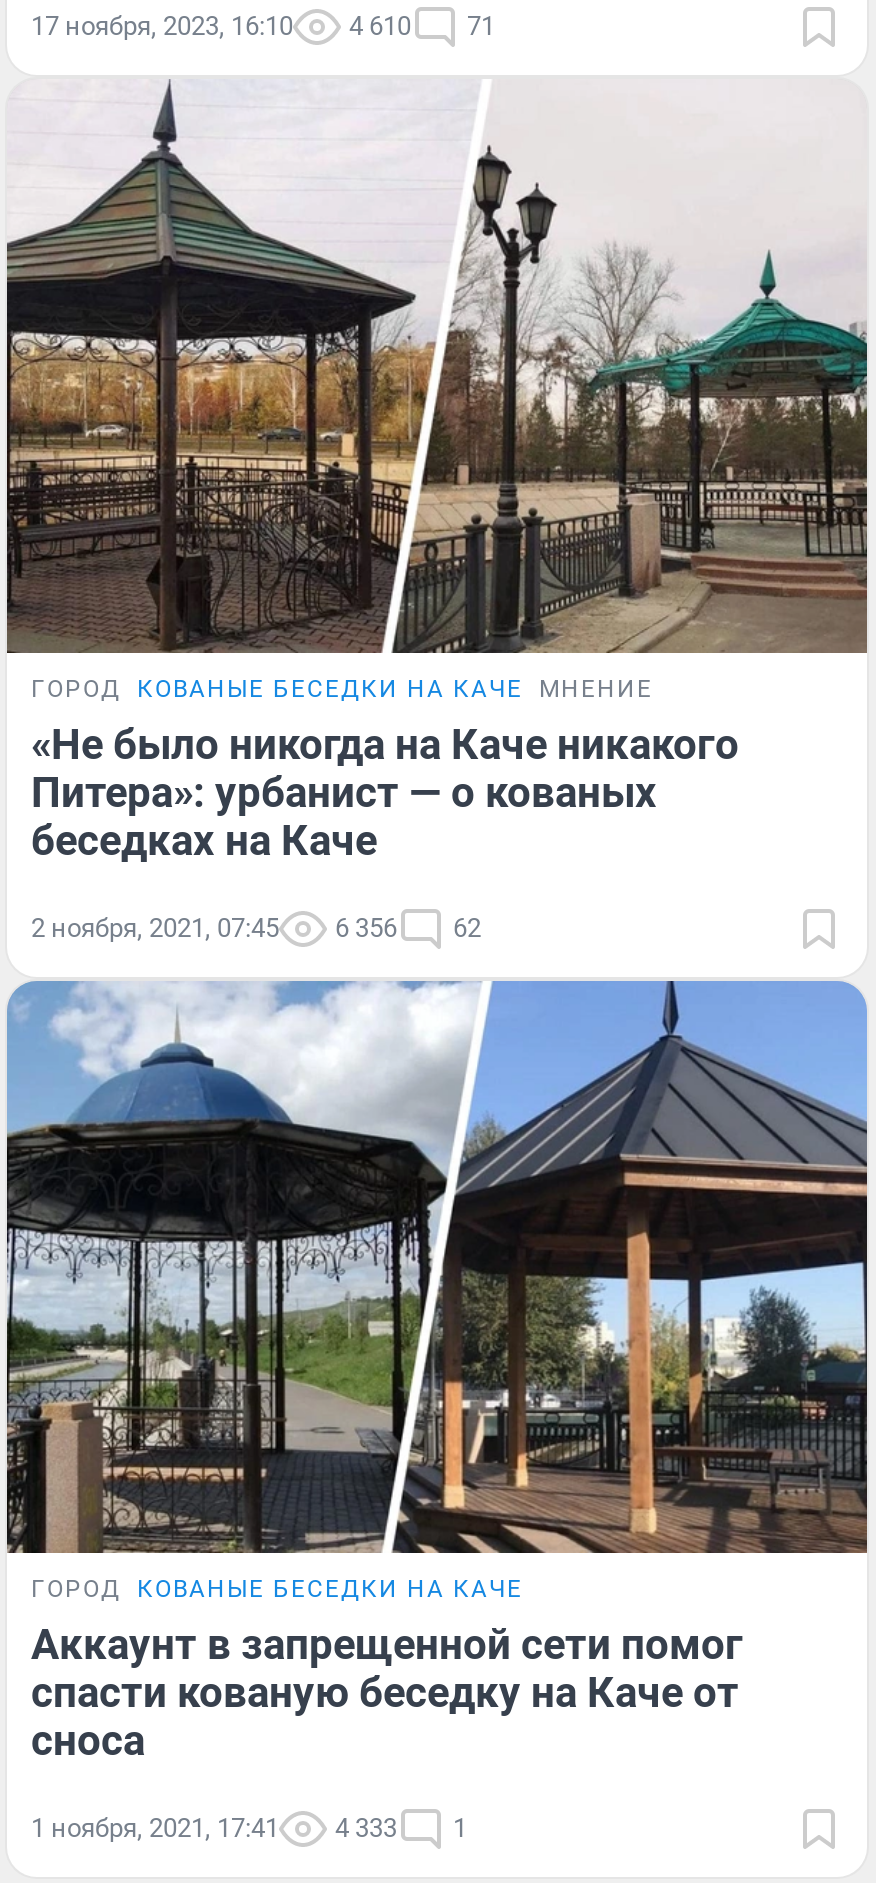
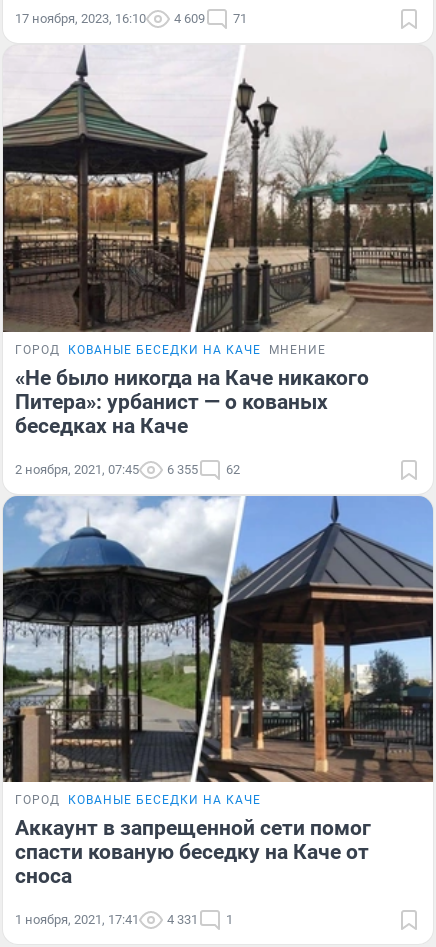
- 17 ноября, 2023, 16:10 4 610 71
+ 17 ноября, 2023, 16:10 4 609 71

- 2 ноября, 2021, 07:45 6 356 62
+ 2 ноября, 2021, 07:45 6 355 62

- 1 ноября, 2021, 17:41 4 333 1
+ 1 ноября, 2021, 17:41 4 331 1
